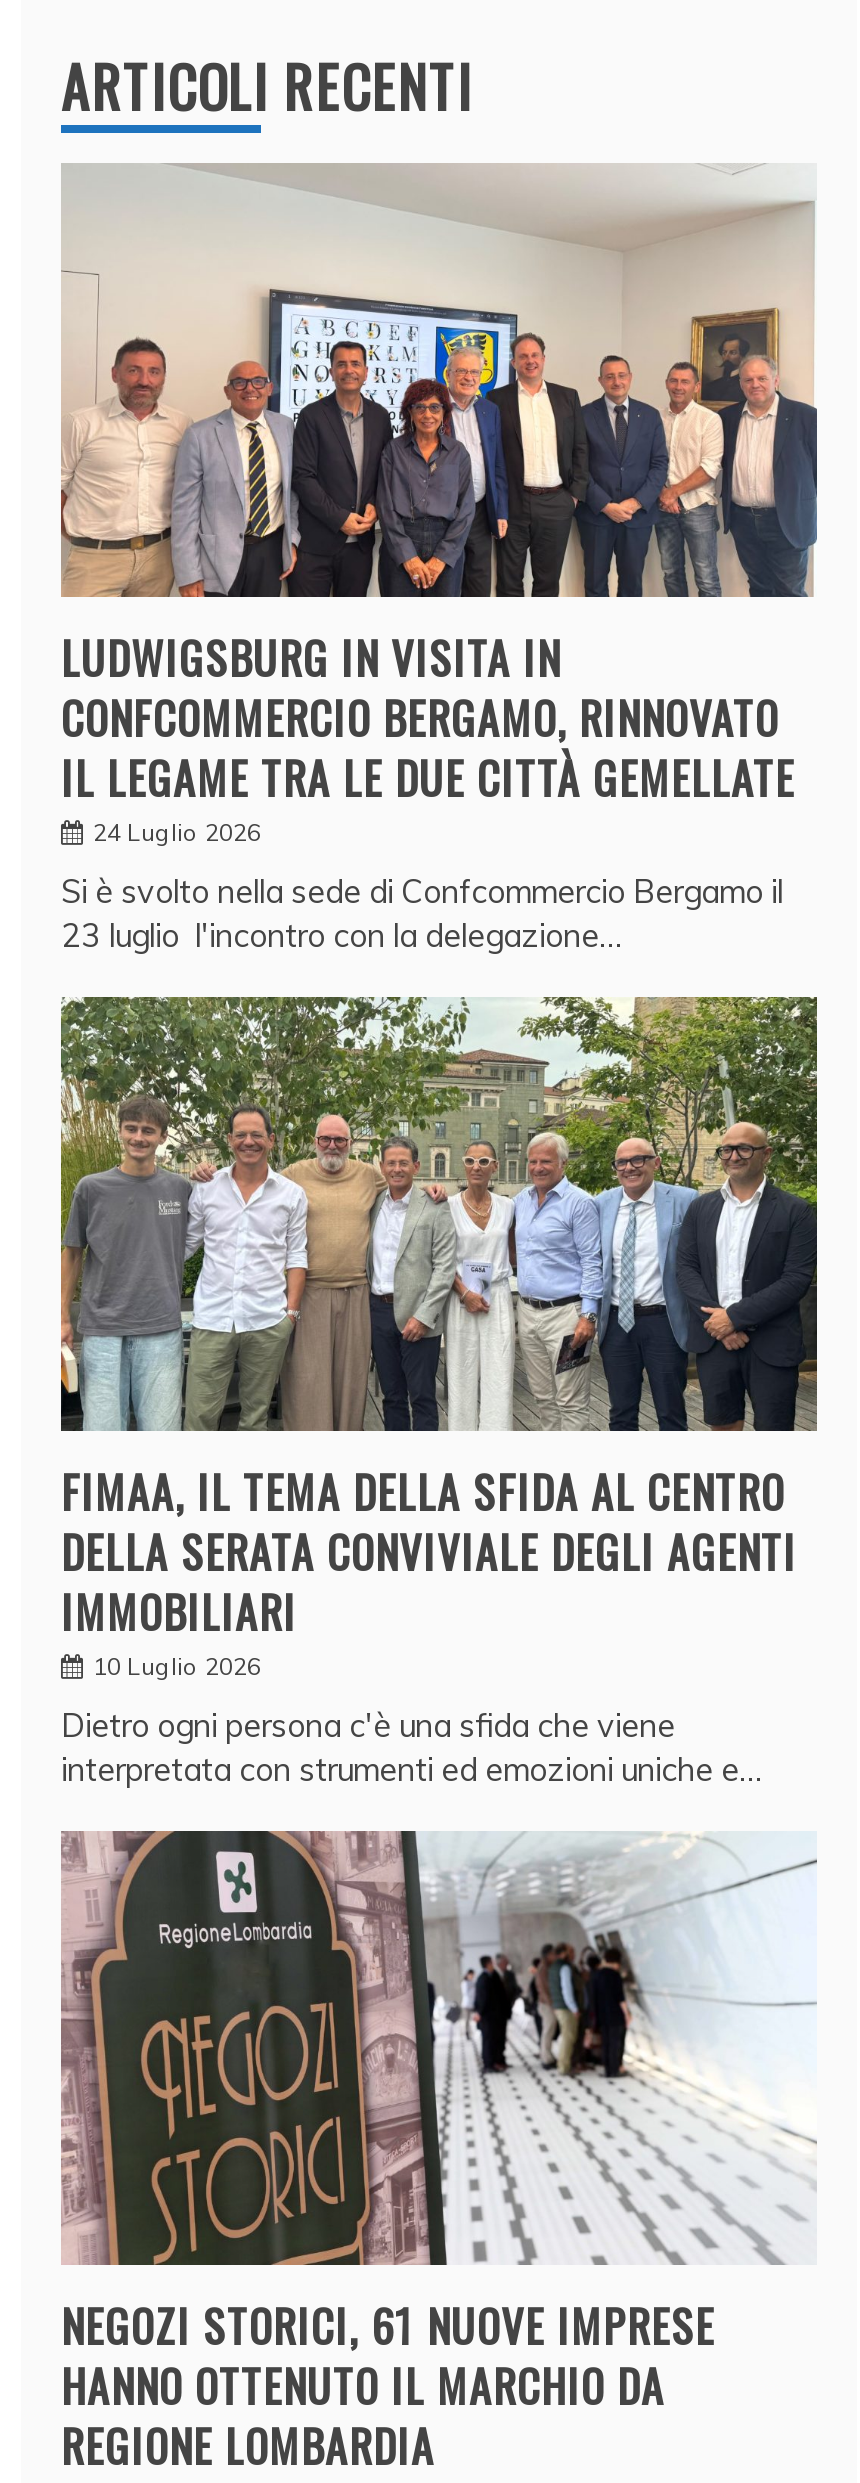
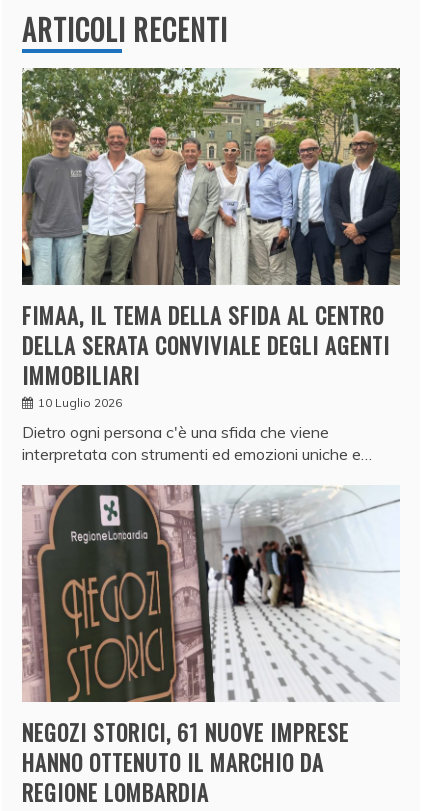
- [image]
- LUDWIGSBURG IN VISITA IN
- CONFCOMMERCIO BERGAMO, RINNOVATO
- IL LEGAME TRA LE DUE CITTÀ GEMELLATE
- 24 Luglio 2026
- Si è svolto nella sede di Confcommercio Bergamo il
- 23 luglio l'incontro con la delegazione…
